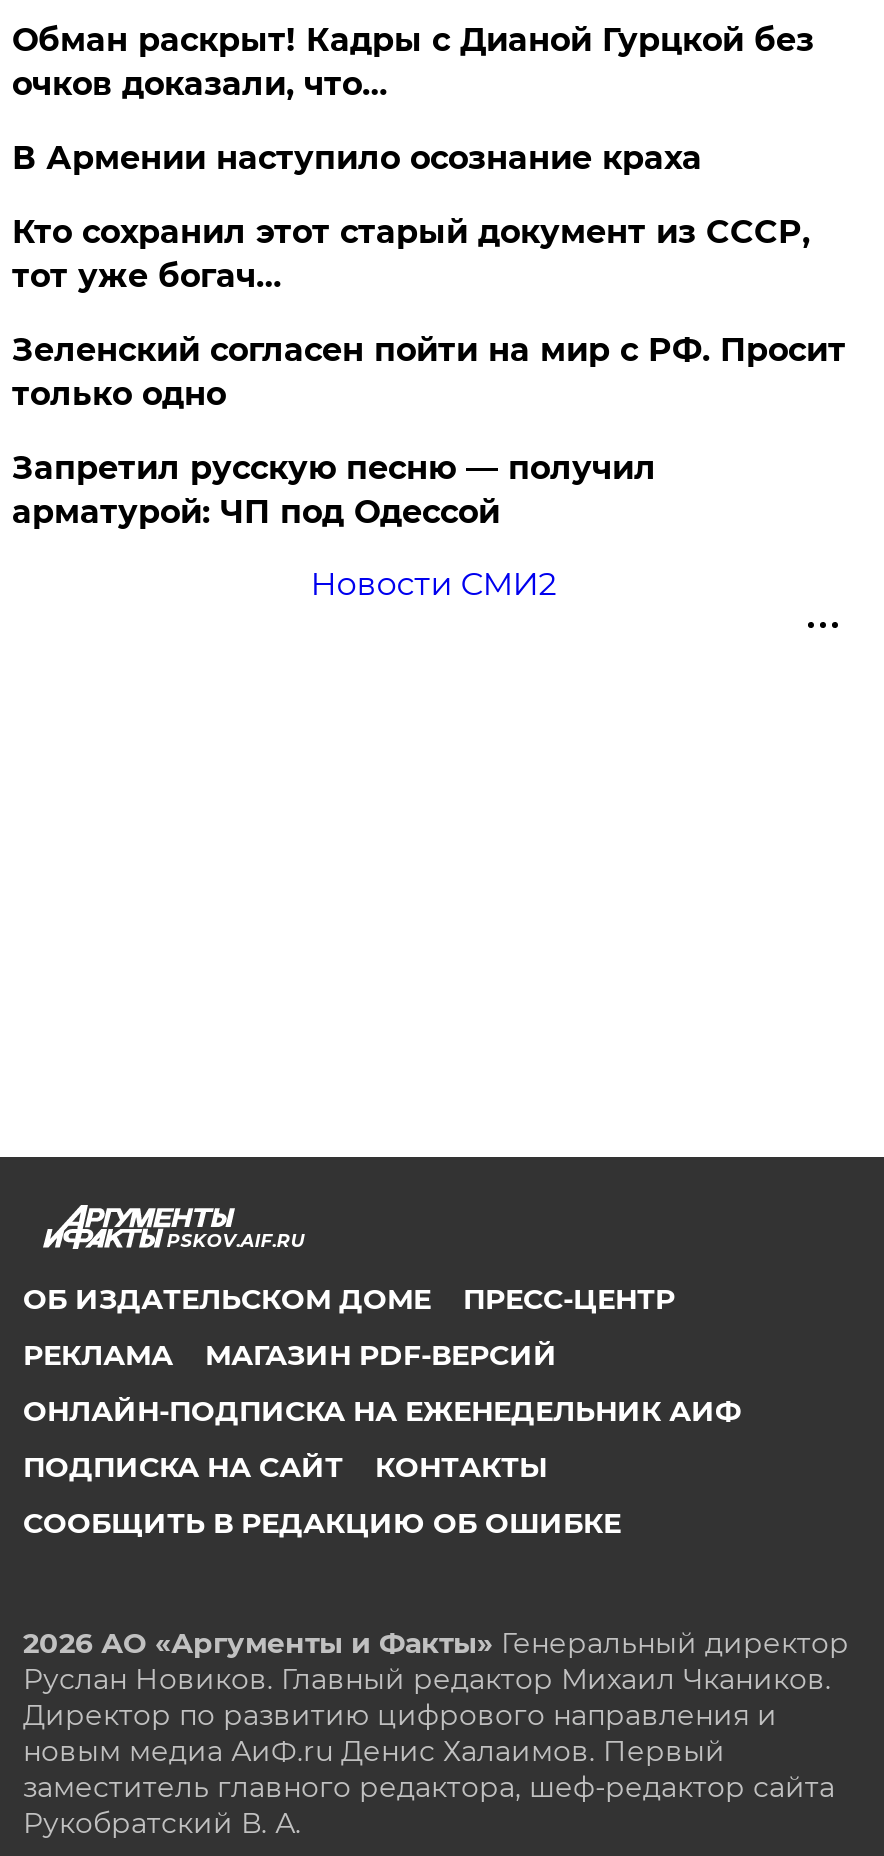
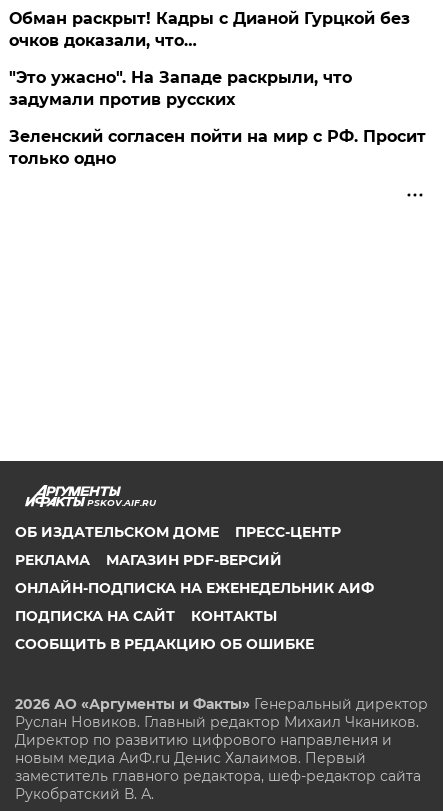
- В Армении наступило осознание краха
- Кто сохранил этот старый документ из СССР,
- тот уже богач…
+ "Это ужасно". На Западе раскрыли, что
+ задумали против русских

- Запретил русскую песню — получил
- арматурой: ЧП под Одессой
- Новости СМИ2
